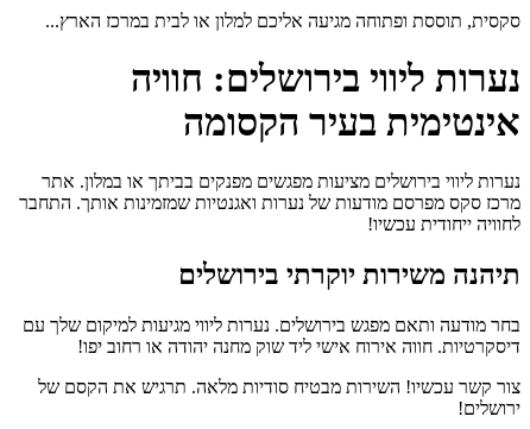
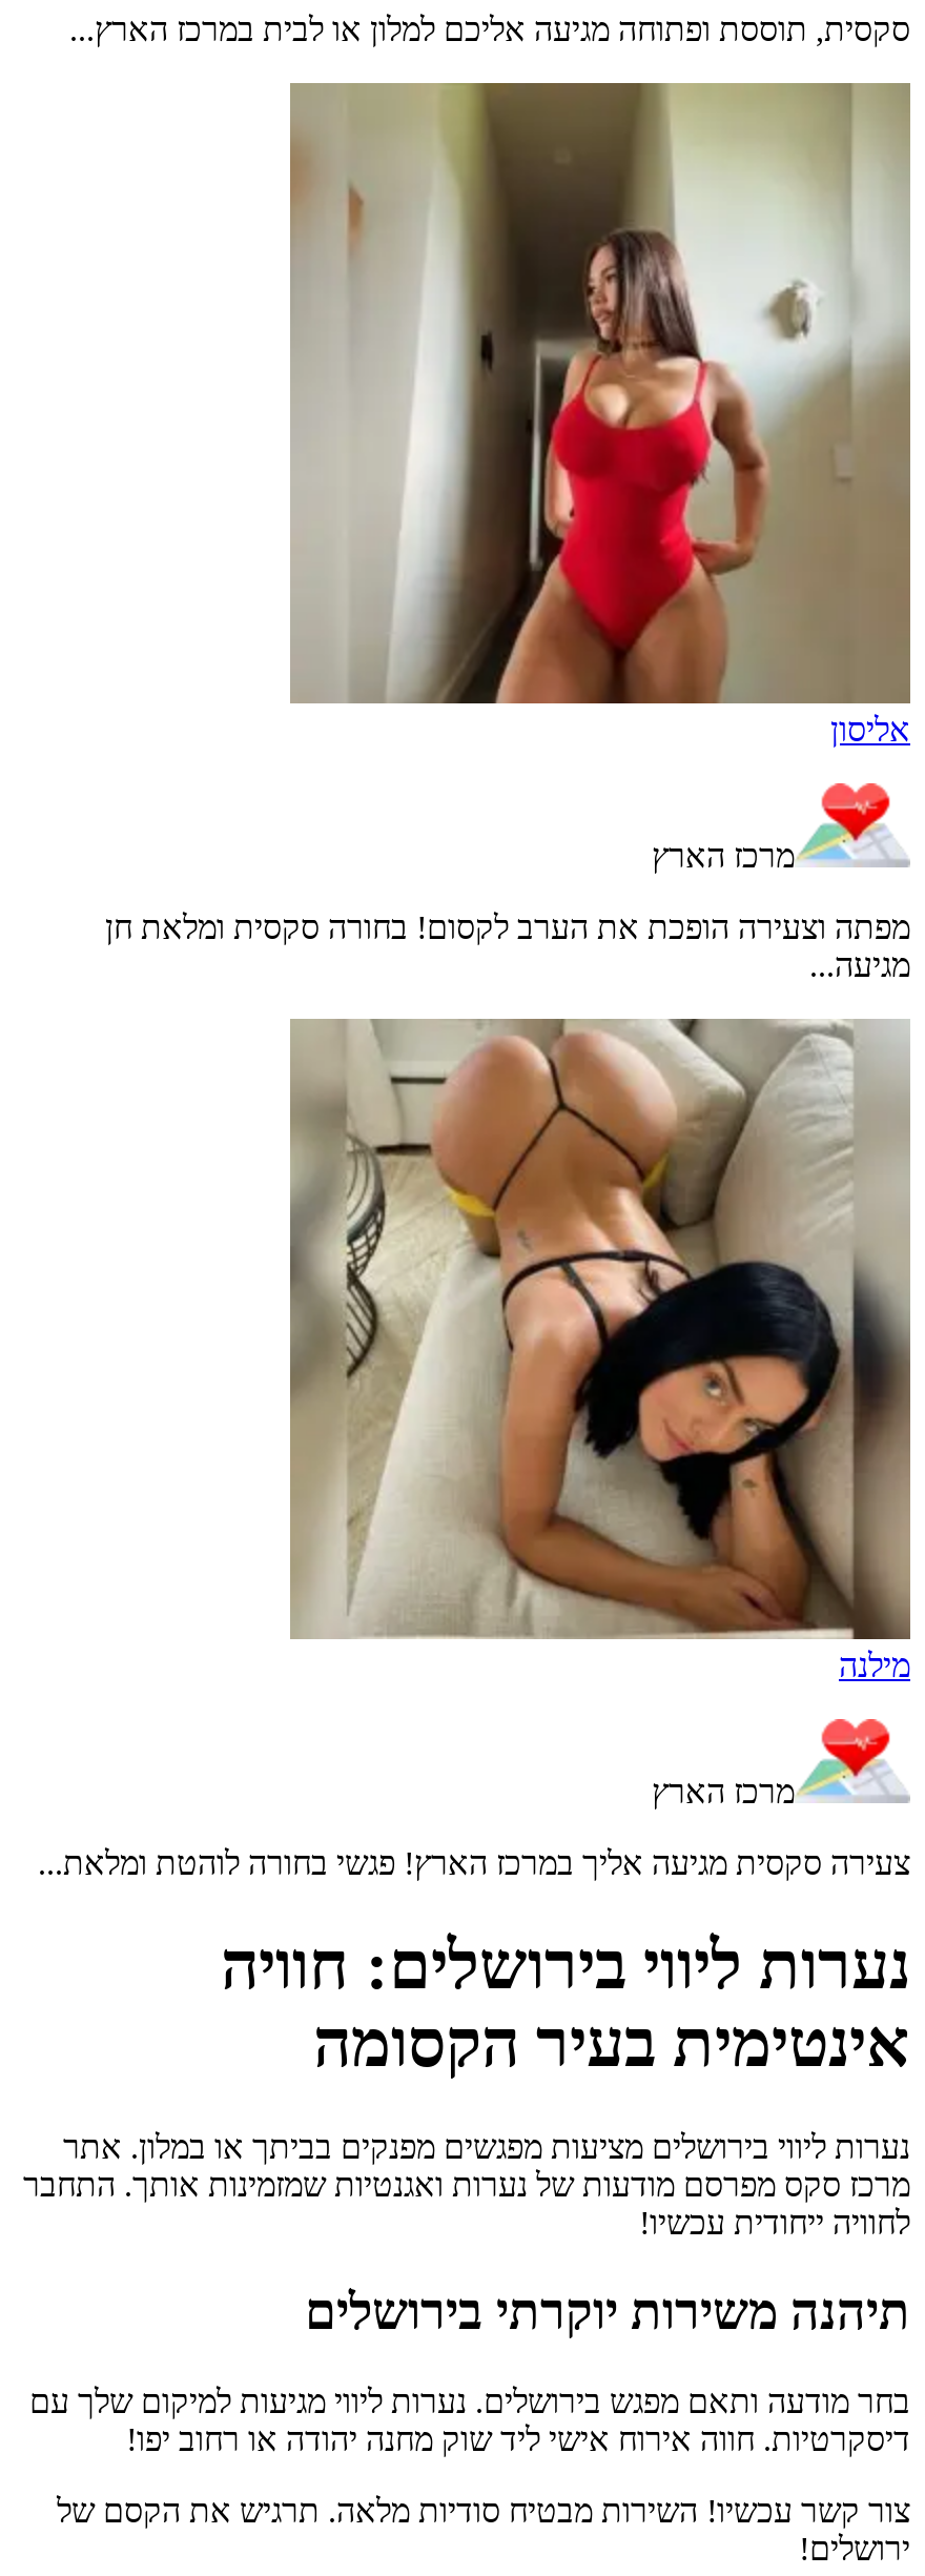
+ [image]
+ מרכז הארץ
+ צעירה סקסית מגיעה אליך במרכז הארץ! פגשי בחורה לוהטת ומלאת...

+ [image]
+ מרכז הארץ
+ מפתה וצעירה הופכת את הערב לקסום! בחורה סקסית ומלאת חן
+ מגיעה...

+ [image]
+ אליסון

+ [image]
+ מילנה
